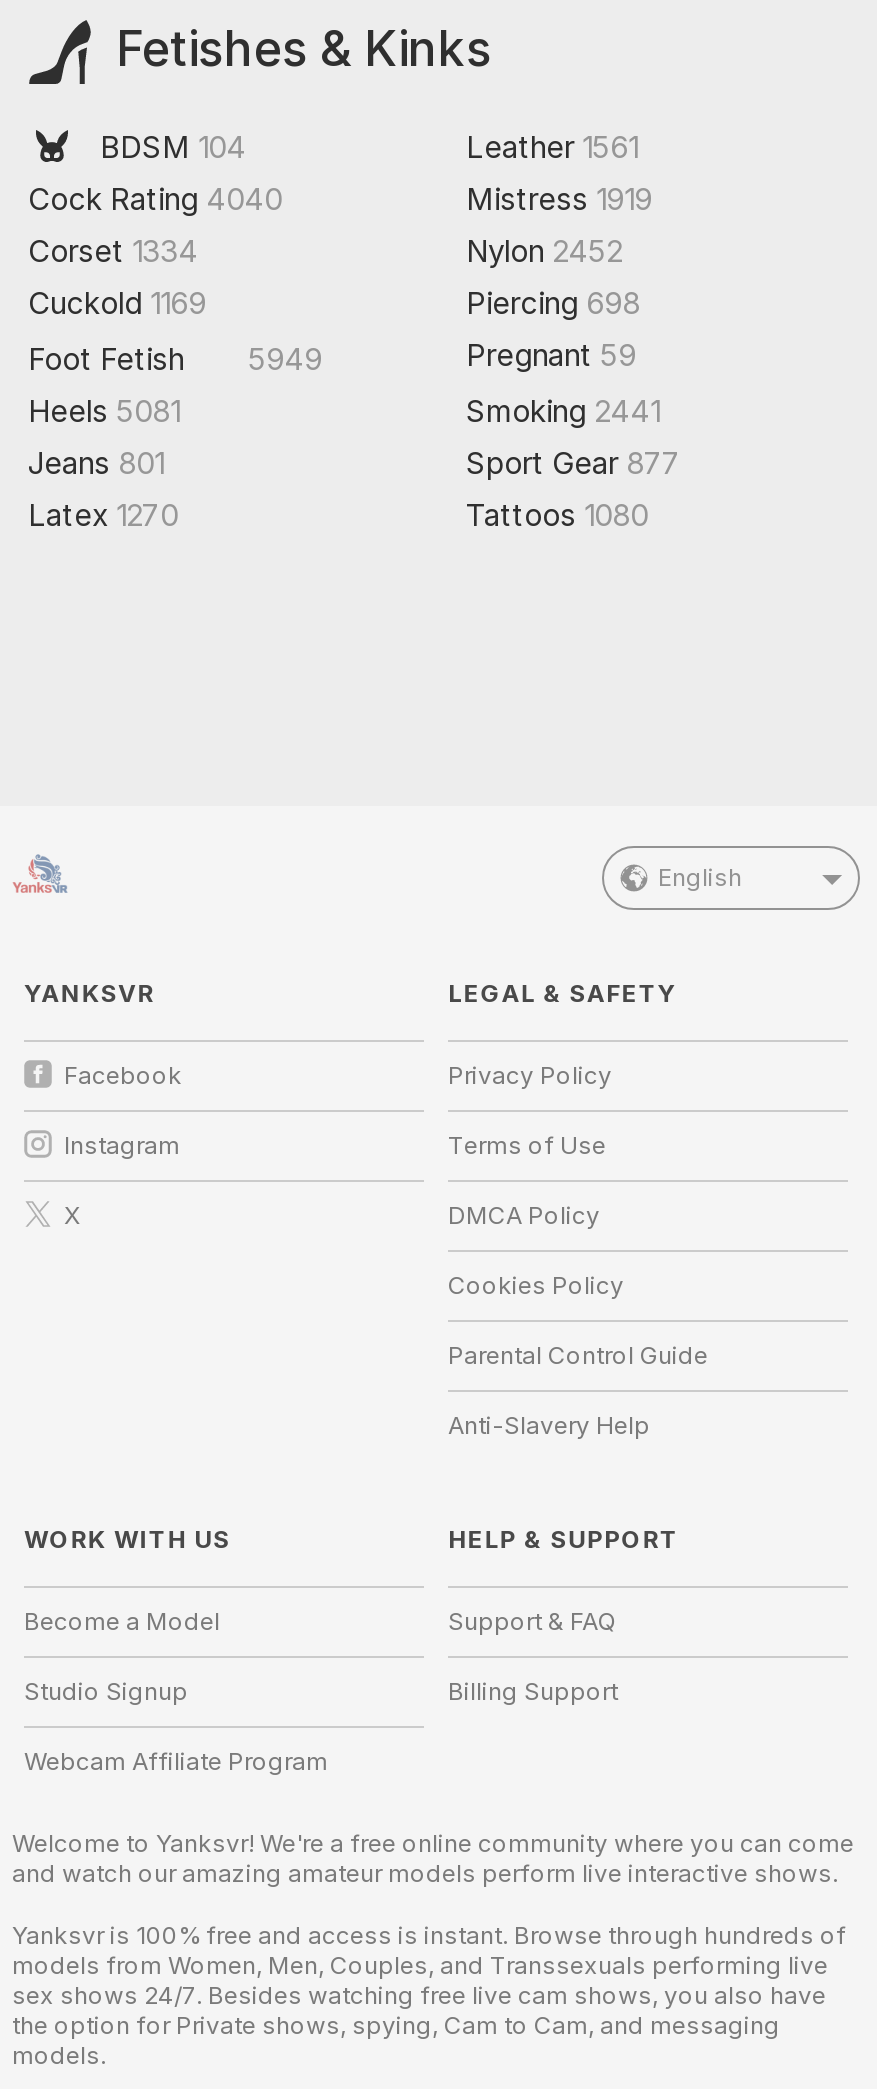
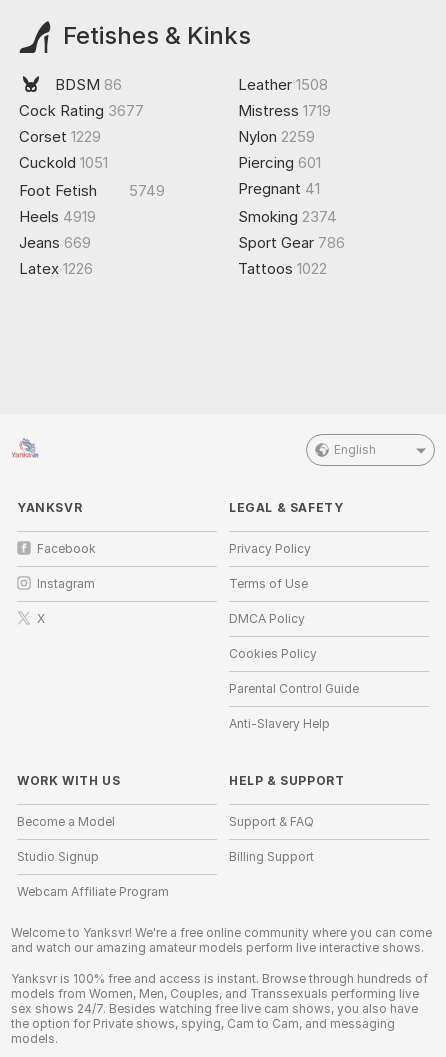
- BDSM 104
+ BDSM 86

- Leather 1561
+ Leather 1508

- Cock Rating 4040
+ Cock Rating 3677

- Mistress 1919
+ Mistress 1719

- Corset 1334
+ Corset 1229

- Nylon 2452
+ Nylon 2259

- Cuckold 1169
+ Cuckold 1051

- Piercing 698
+ Piercing 601

- Foot Fetish 5949
+ Foot Fetish 5749

- Pregnant 59
+ Pregnant 41

- Heels 5081
+ Heels 4919

- Smoking 2441
+ Smoking 2374

- Jeans 801
+ Jeans 669

- Sport Gear 877
+ Sport Gear 786

- Latex 1270
+ Latex 1226

- Tattoos 1080
+ Tattoos 1022
